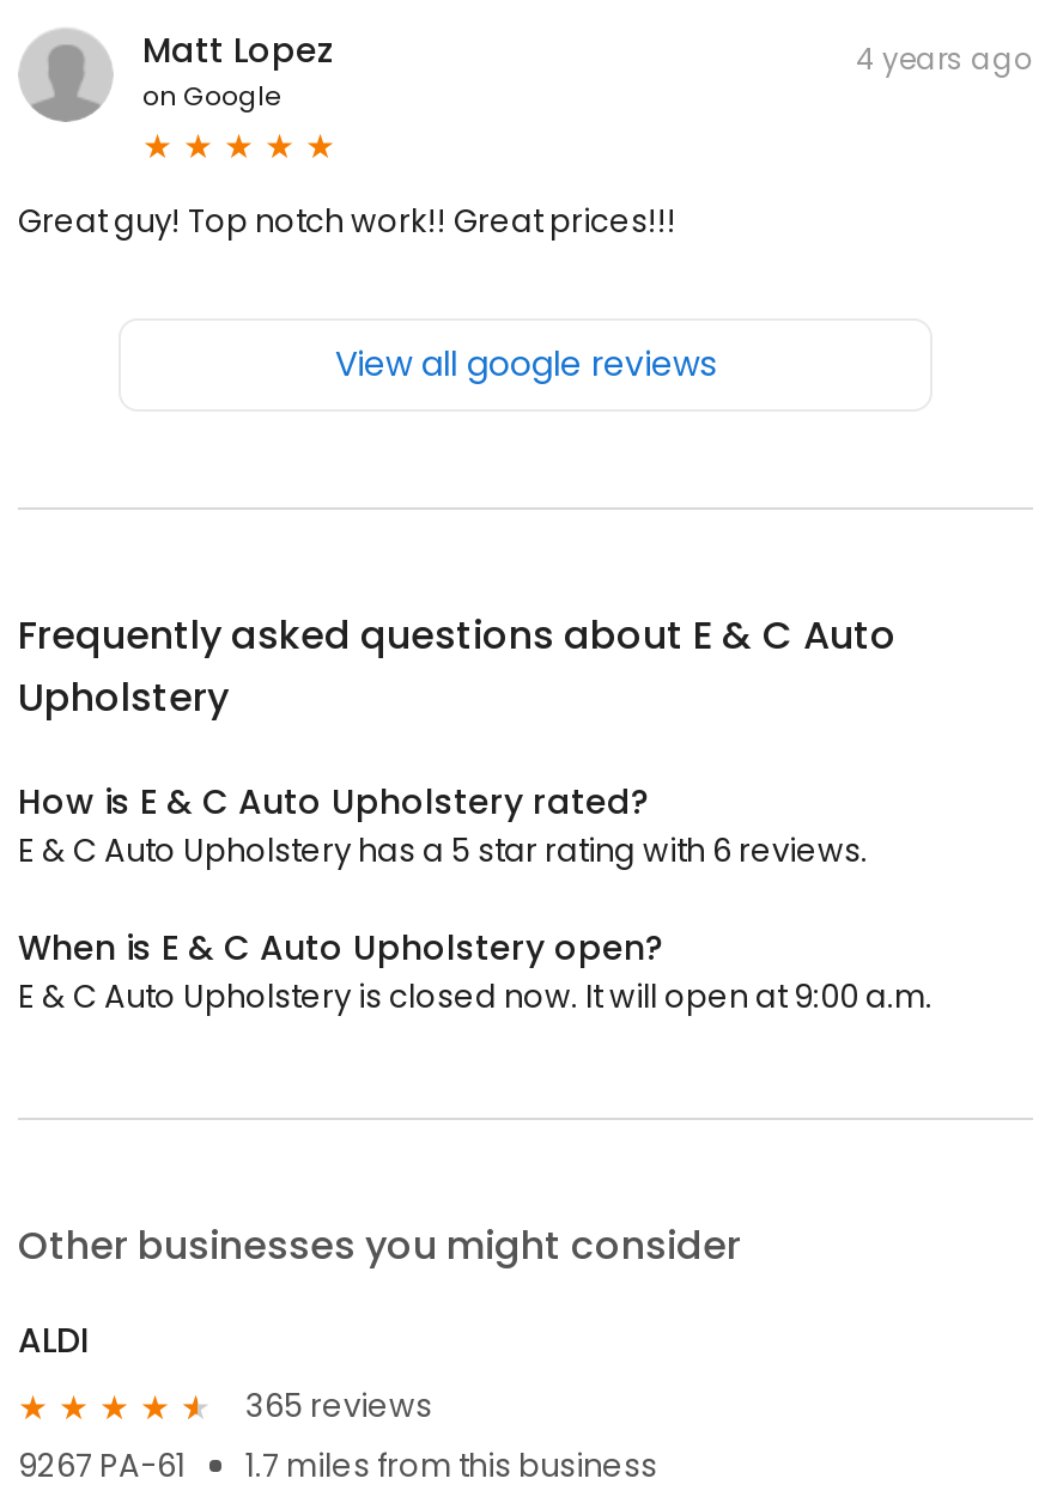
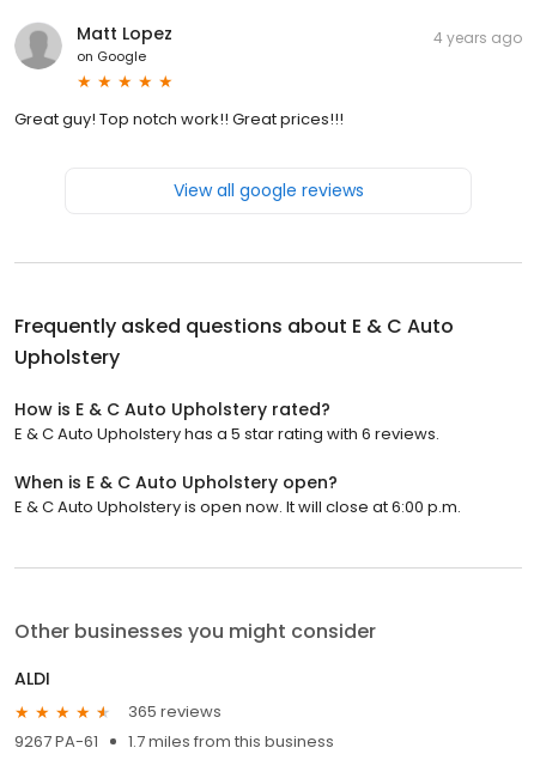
- E & C Auto Upholstery is closed now. It will open at 9:00 a.m.
+ E & C Auto Upholstery is open now. It will close at 6:00 p.m.
